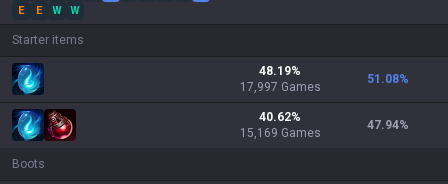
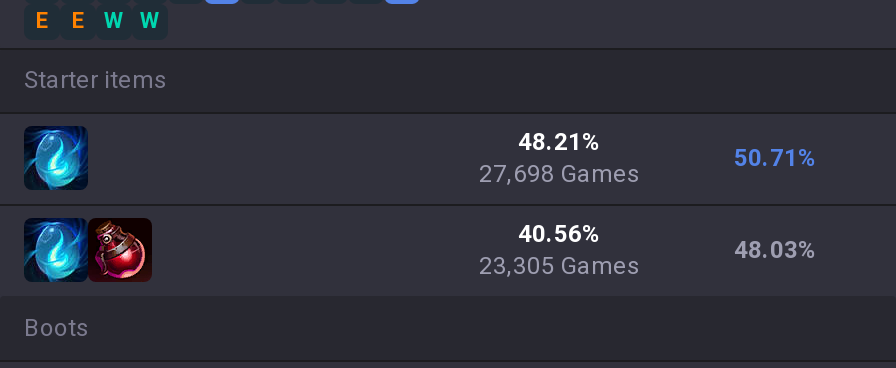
- 48.19%
+ 48.21%

- 51.08%
+ 50.71%

- 17,997 Games
+ 27,698 Games

- 40.62%
+ 40.56%

- 47.94%
+ 48.03%

- 15,169 Games
+ 23,305 Games
